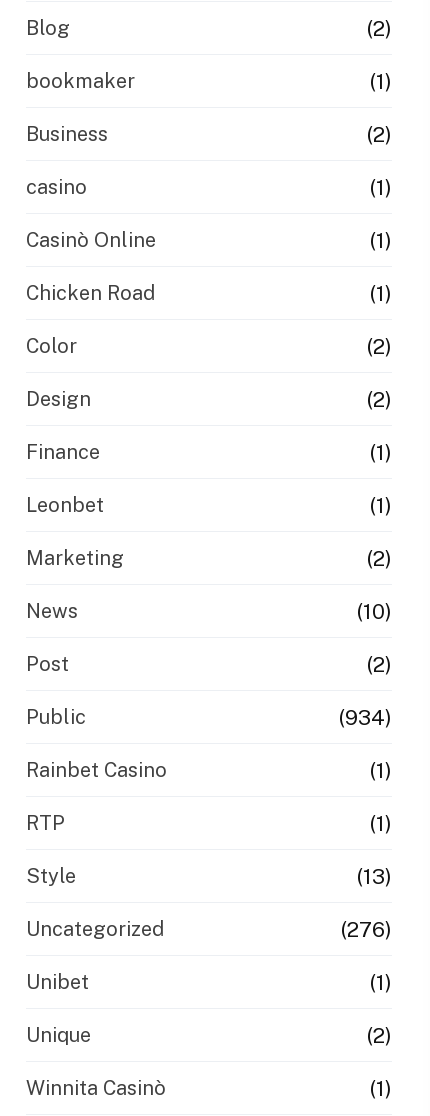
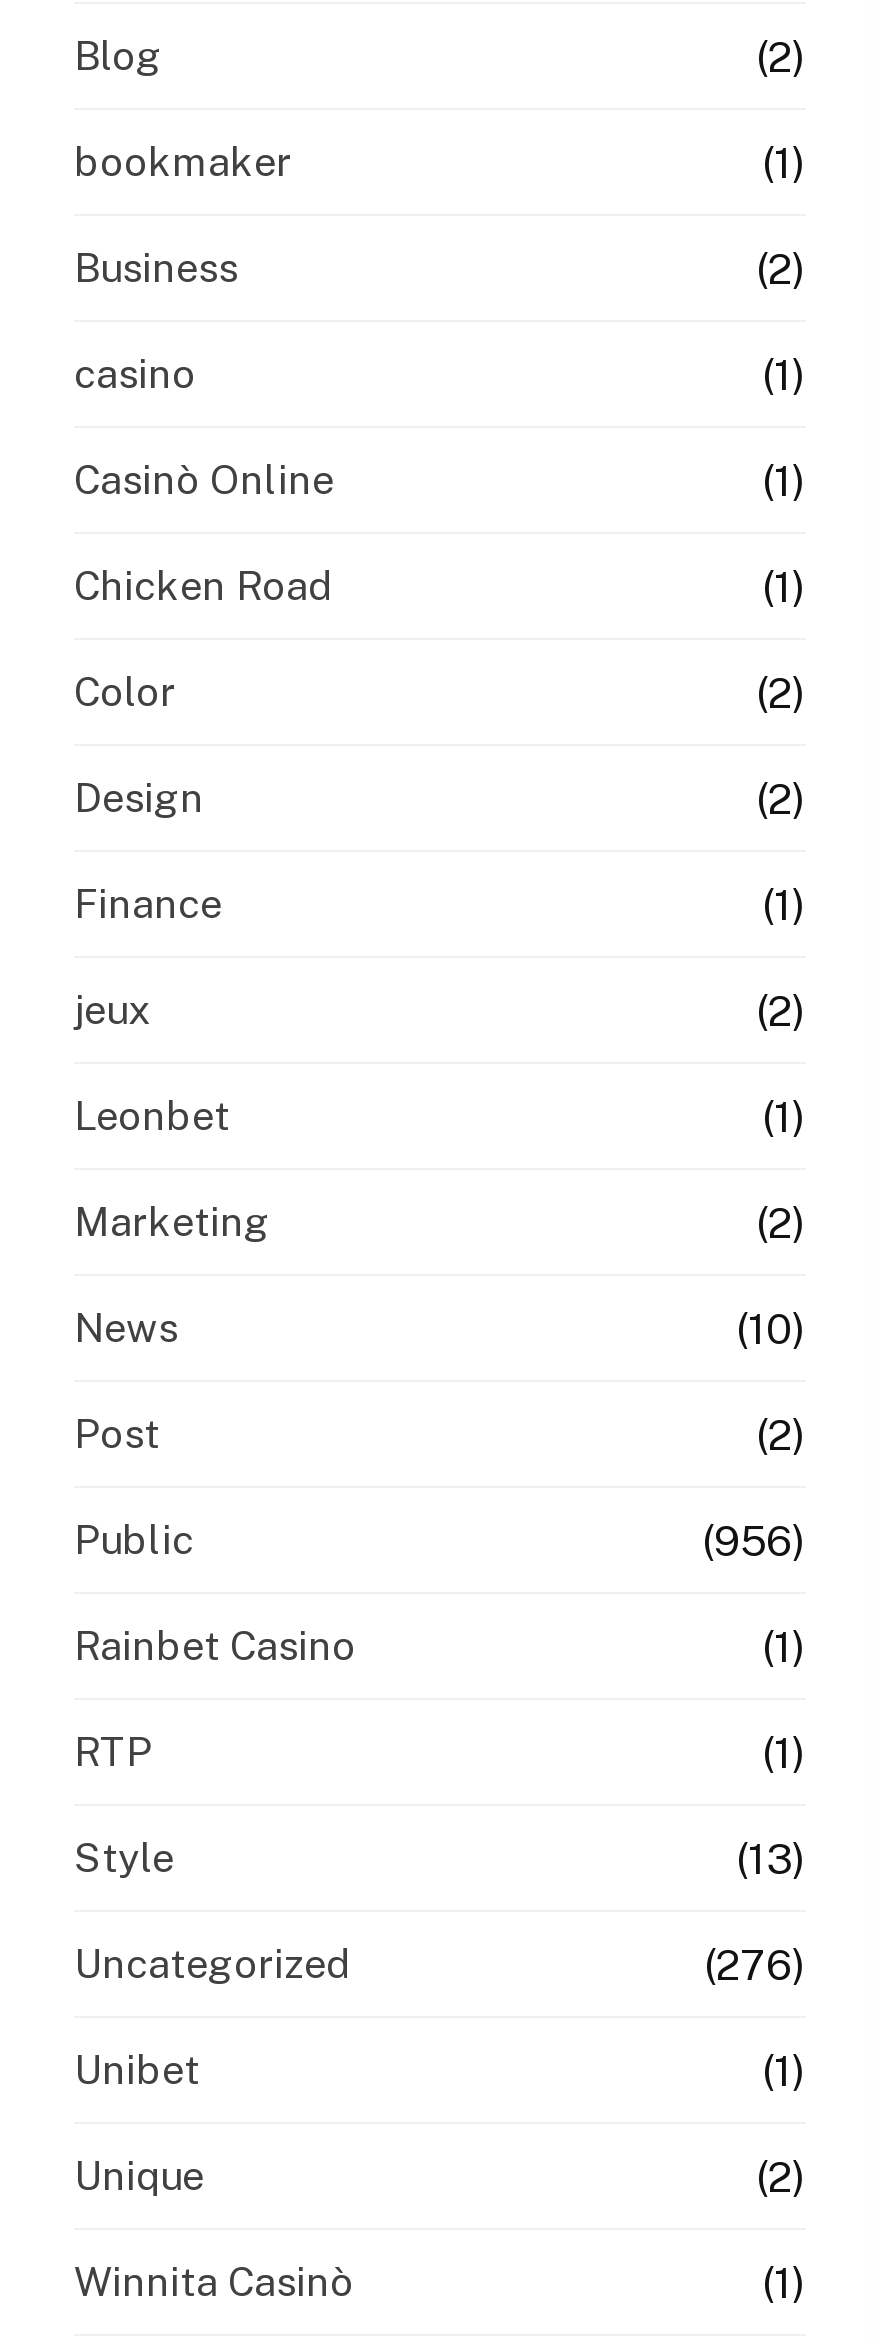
+ jeux
+ (2)

- (934)
+ (956)
